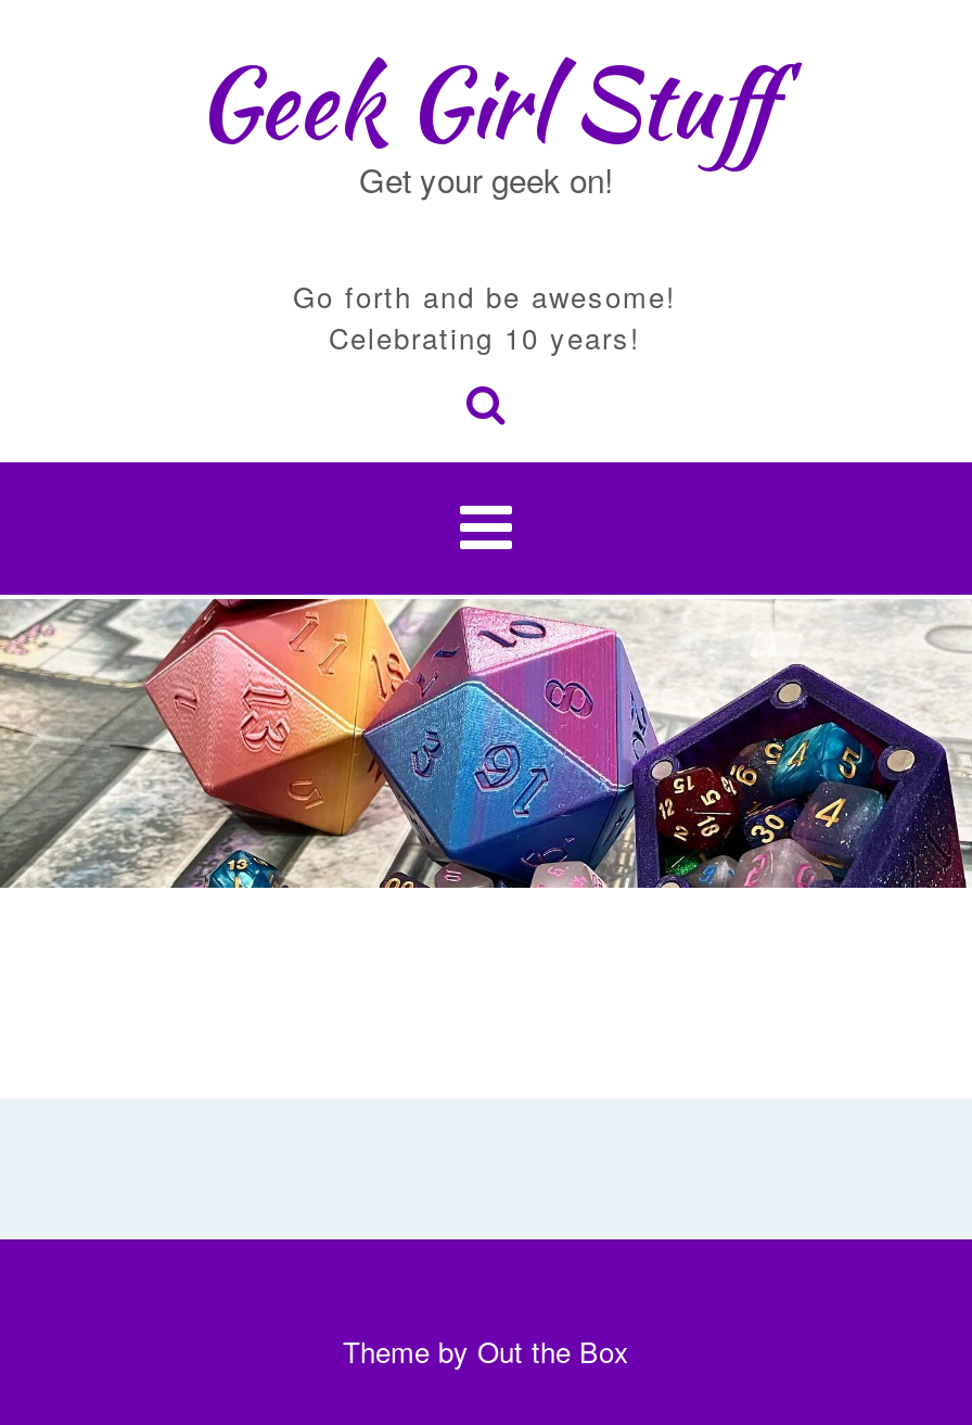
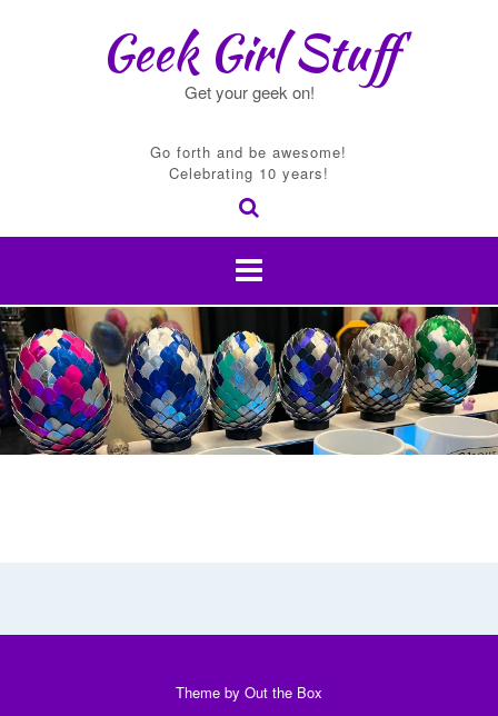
- [image]
+ [image]
